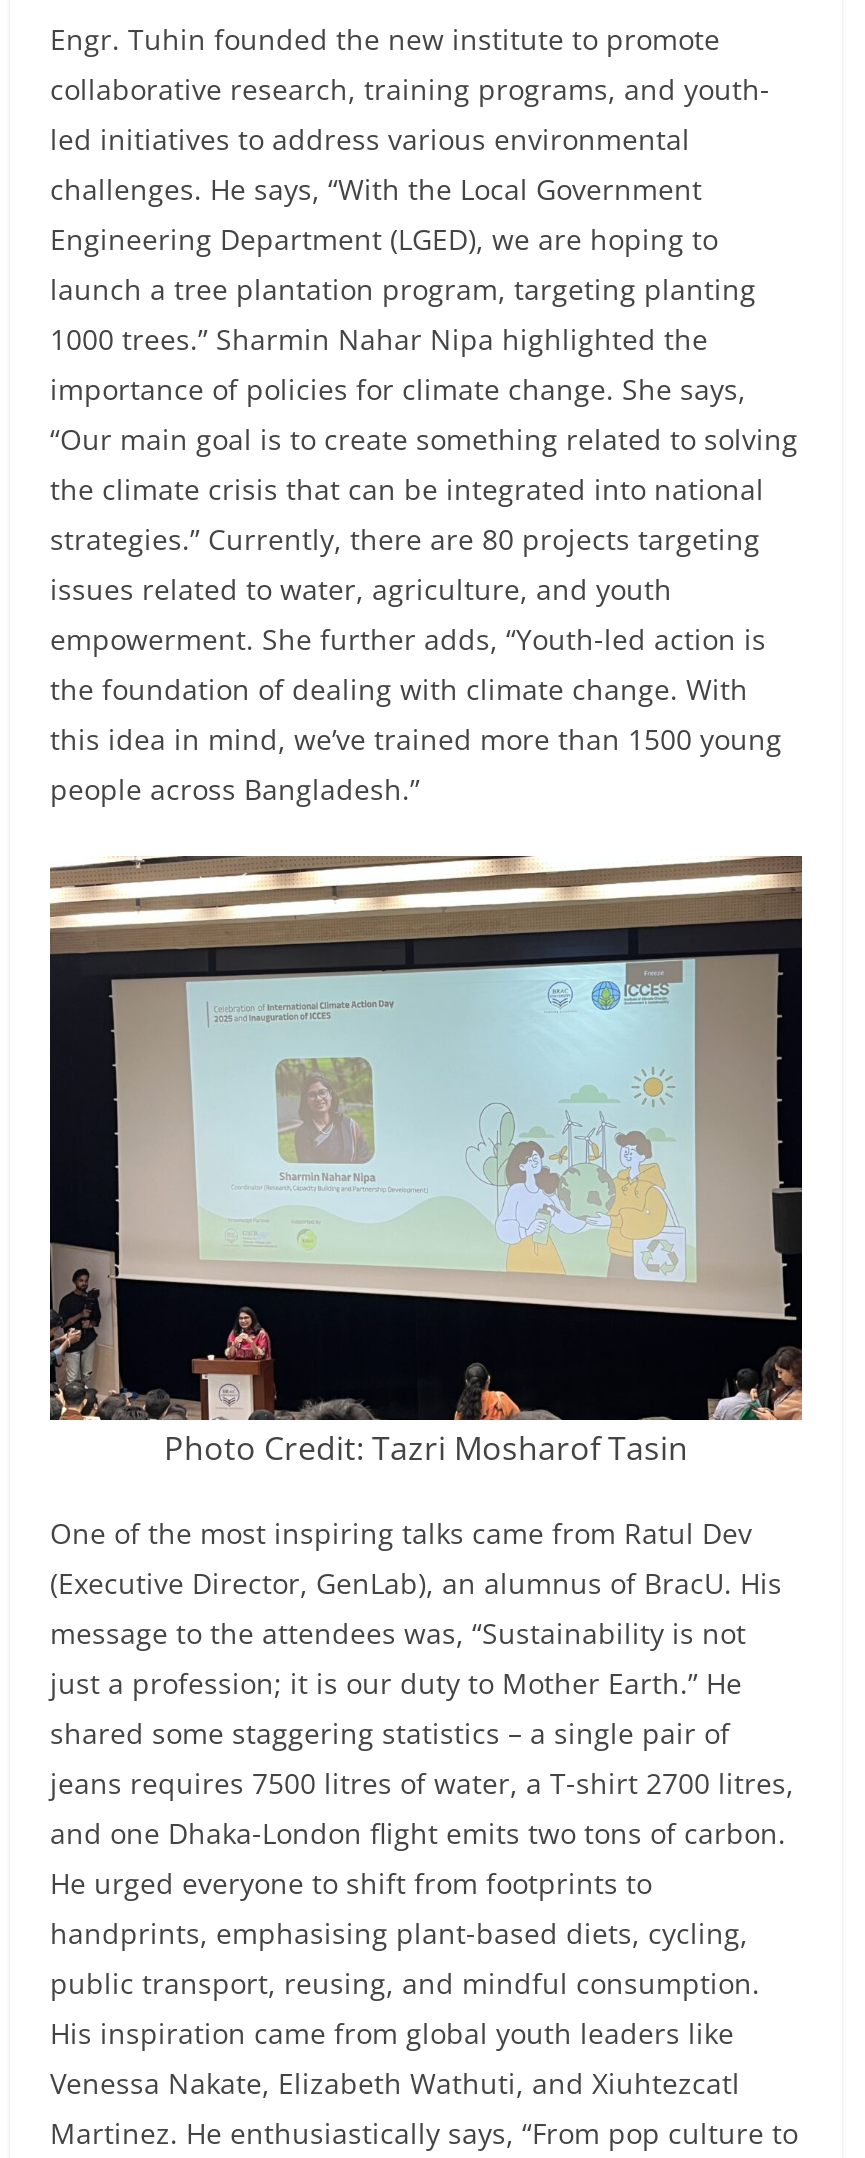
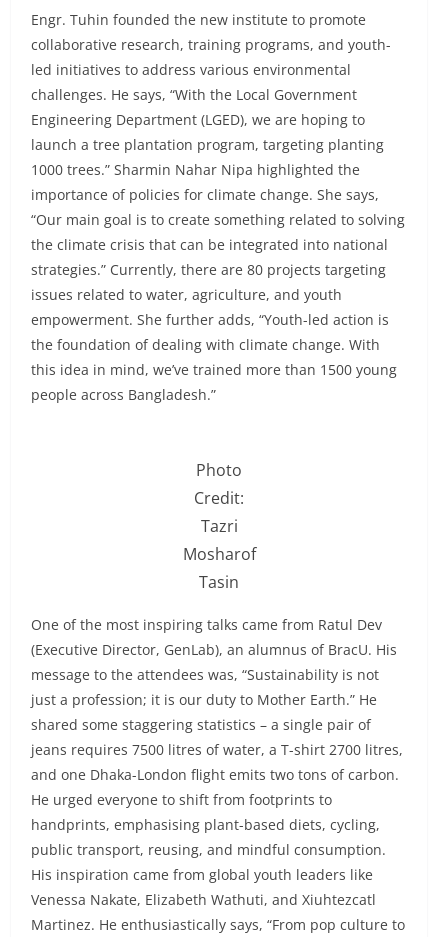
- [image]
